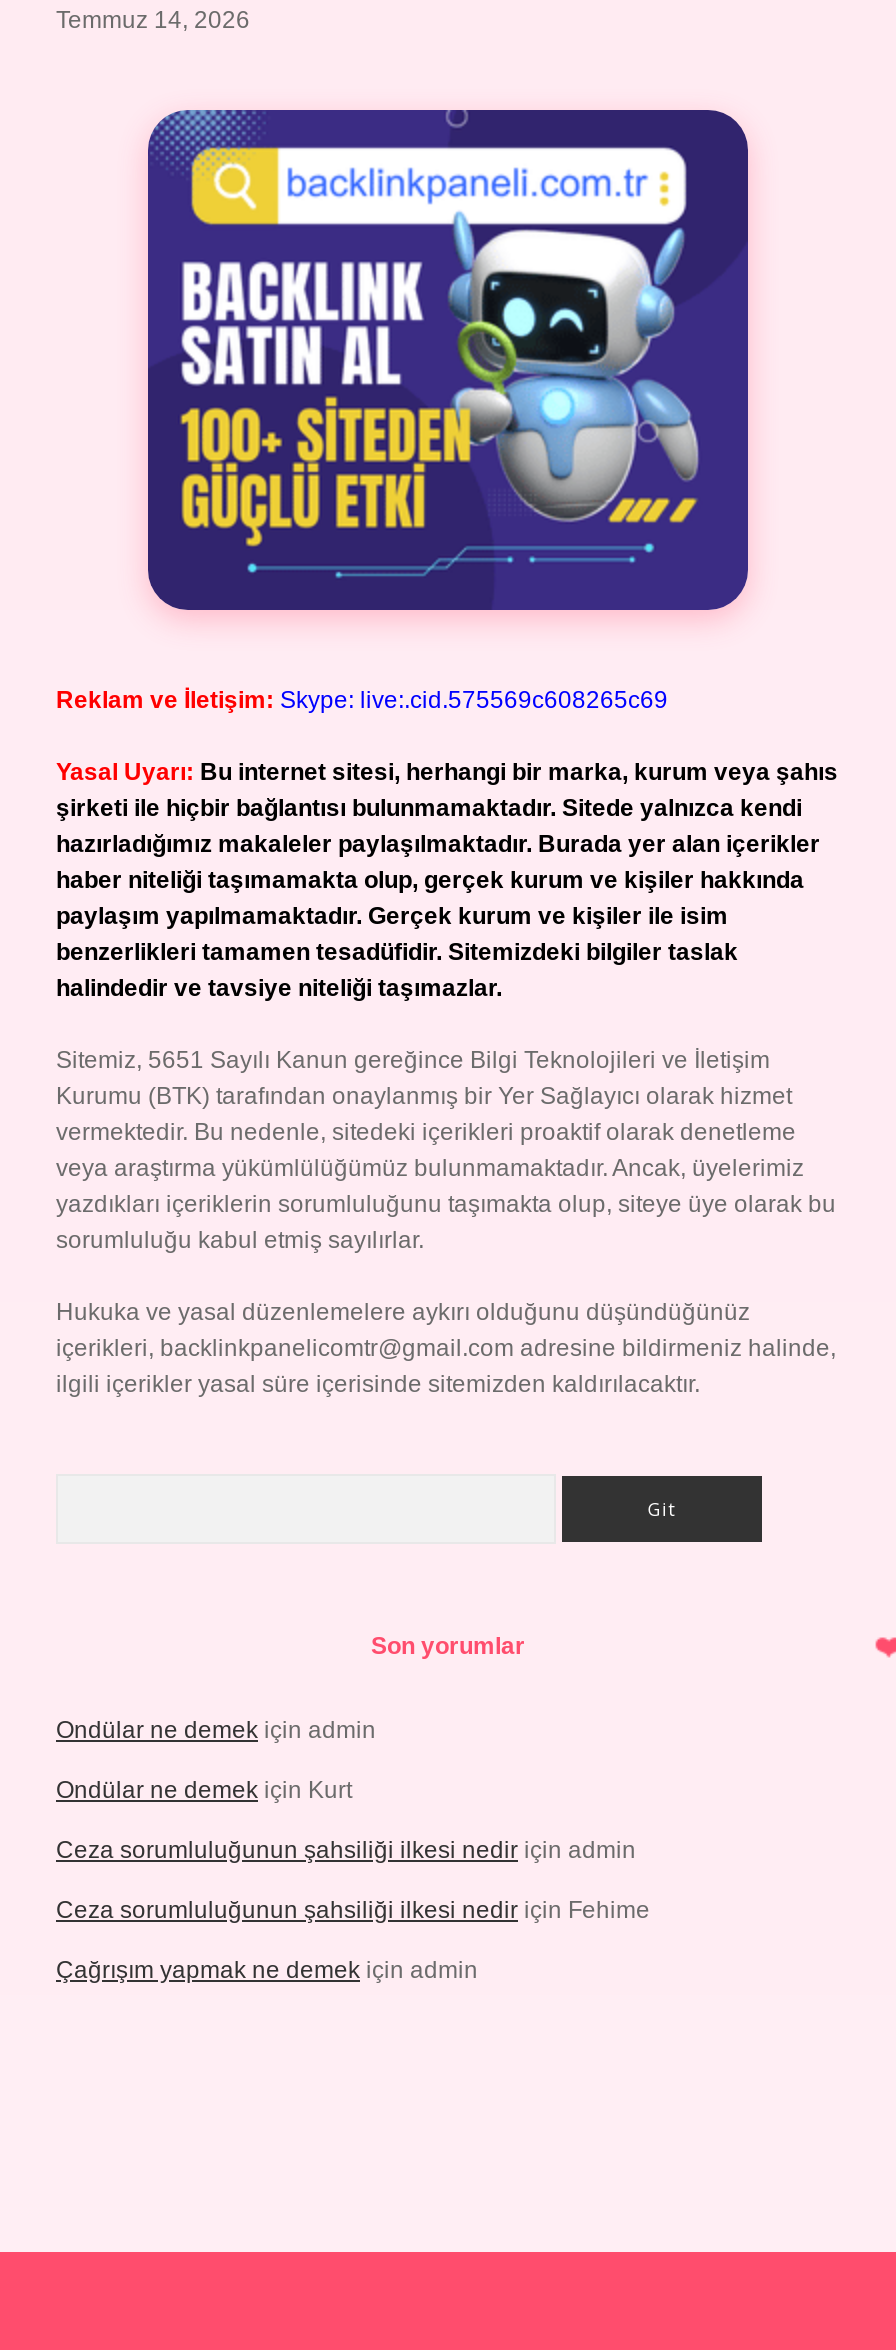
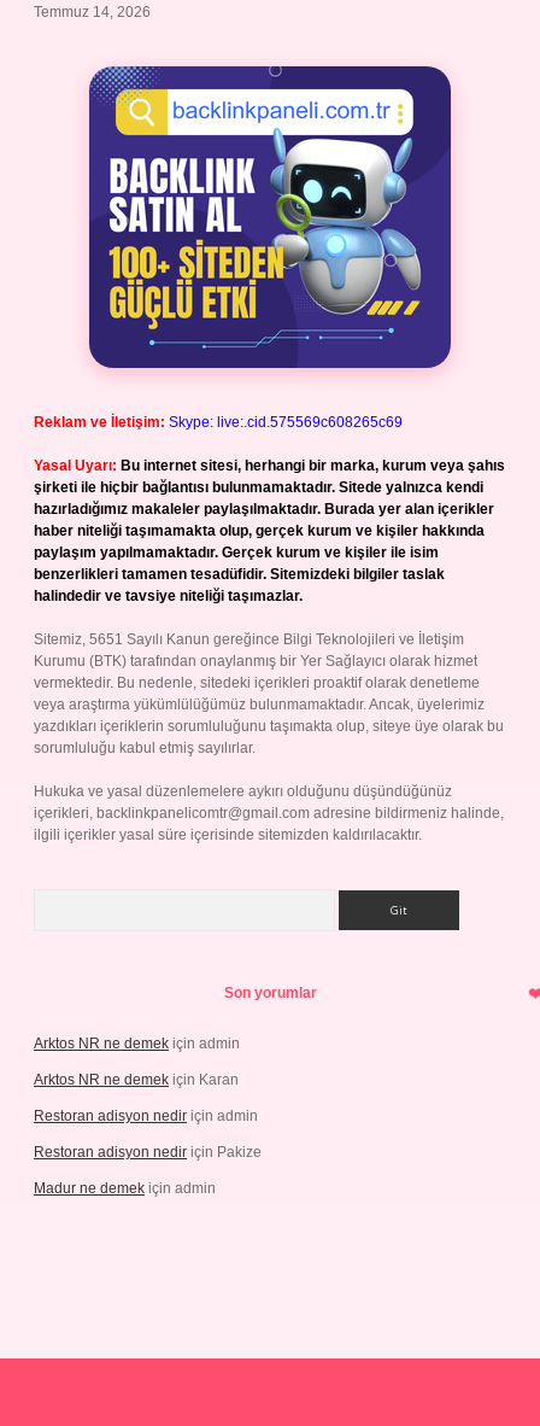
- Ondülar ne demek için admin
+ Arktos NR ne demek için admin

- Ondülar ne demek için Kurt
+ Arktos NR ne demek için Karan

- Ceza sorumluluğunun şahsiliği ilkesi nedir için admin
+ Restoran adisyon nedir için admin

- Ceza sorumluluğunun şahsiliği ilkesi nedir için Fehime
+ Restoran adisyon nedir için Pakize

- Çağrışım yapmak ne demek için admin
+ Madur ne demek için admin
